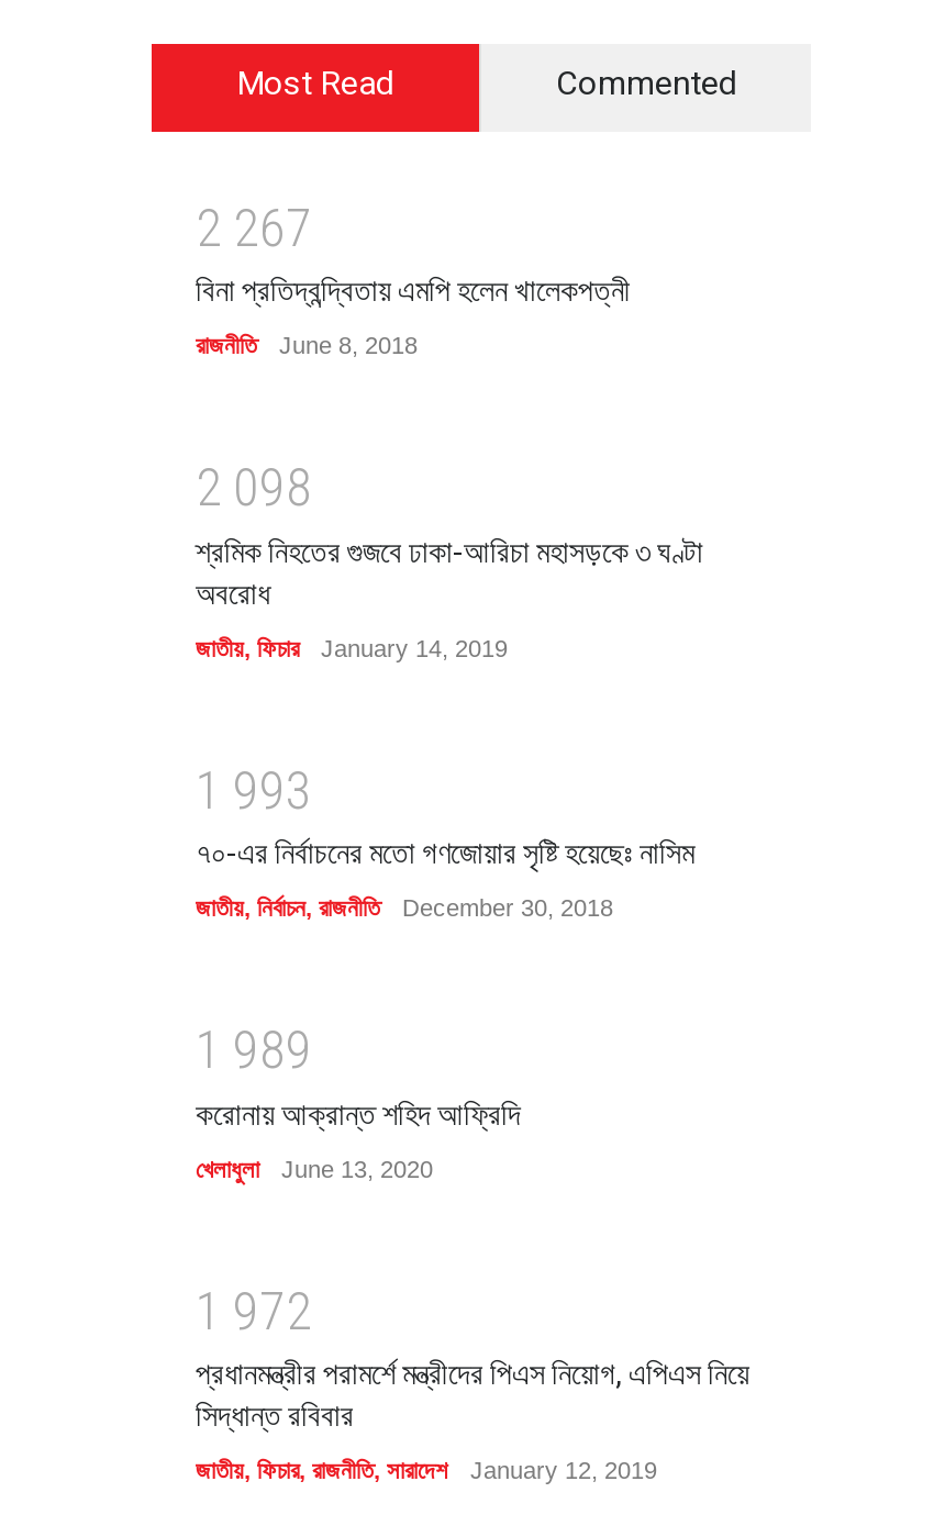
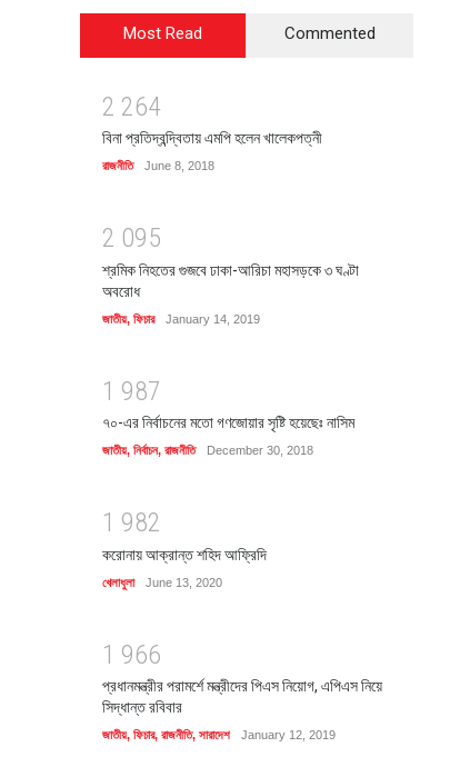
- 2 267
+ 2 264

- 2 098
+ 2 095

- 1 993
+ 1 987

- 1 989
+ 1 982

- 1 972
+ 1 966
